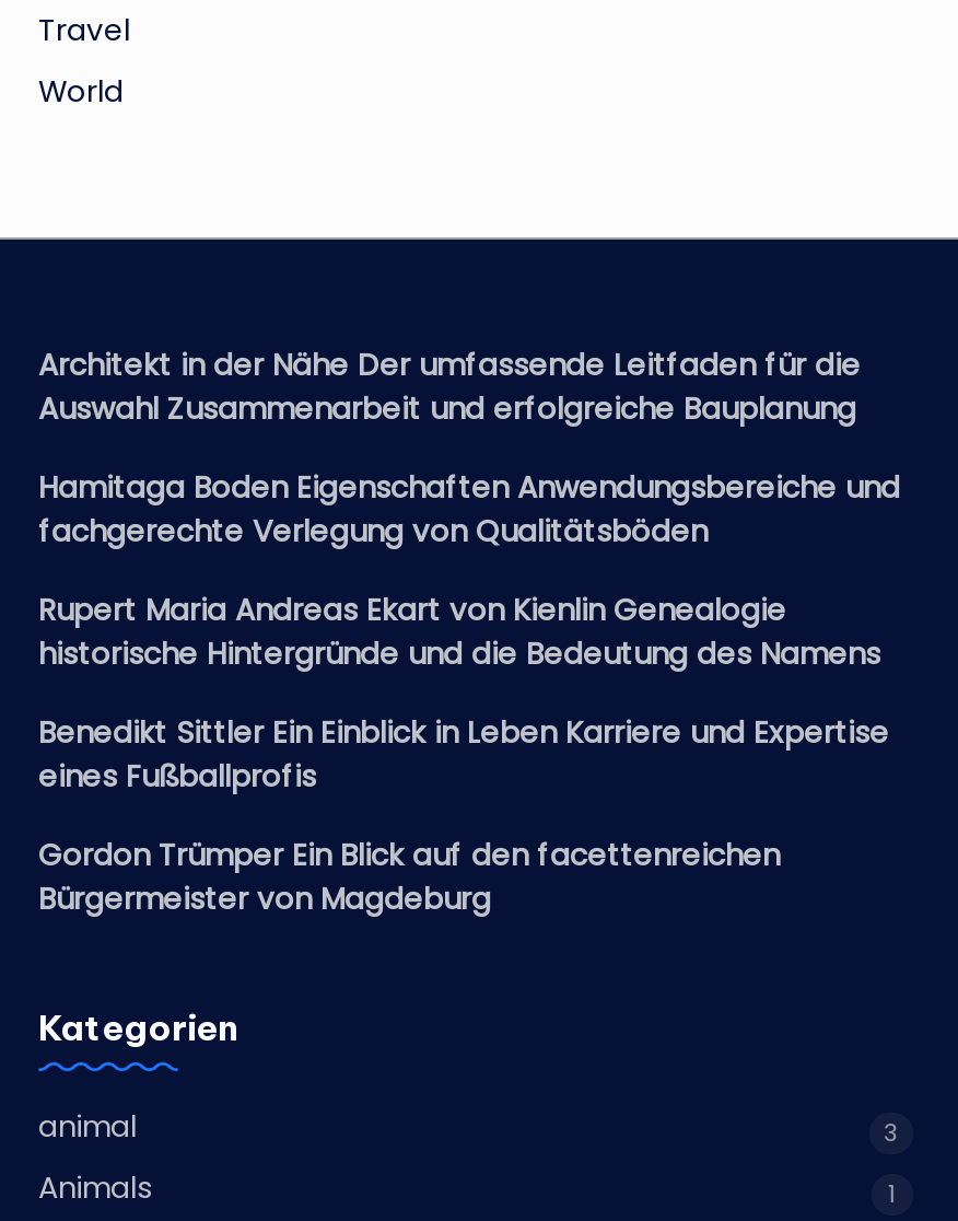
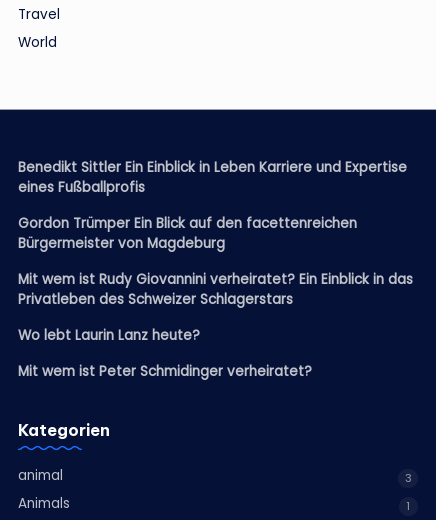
- Architekt in der Nähe Der umfassende Leitfaden für die
- Auswahl Zusammenarbeit und erfolgreiche Bauplanung
- Hamitaga Boden Eigenschaften Anwendungsbereiche und
- fachgerechte Verlegung von Qualitätsböden
- Rupert Maria Andreas Ekart von Kienlin Genealogie
- historische Hintergründe und die Bedeutung des Namens

moved up: Benedikt Sittler Ein Einblick in Leben Karriere und Expertise | eines Fußballprofis | Gordon Trümper Ein Blick auf den facettenreichen | Bürgermeister von Magdeburg

+ Mit wem ist Rudy Giovannini verheiratet? Ein Einblick in das
+ Privatleben des Schweizer Schlagerstars
+ Wo lebt Laurin Lanz heute?
+ Mit wem ist Peter Schmidinger verheiratet?
